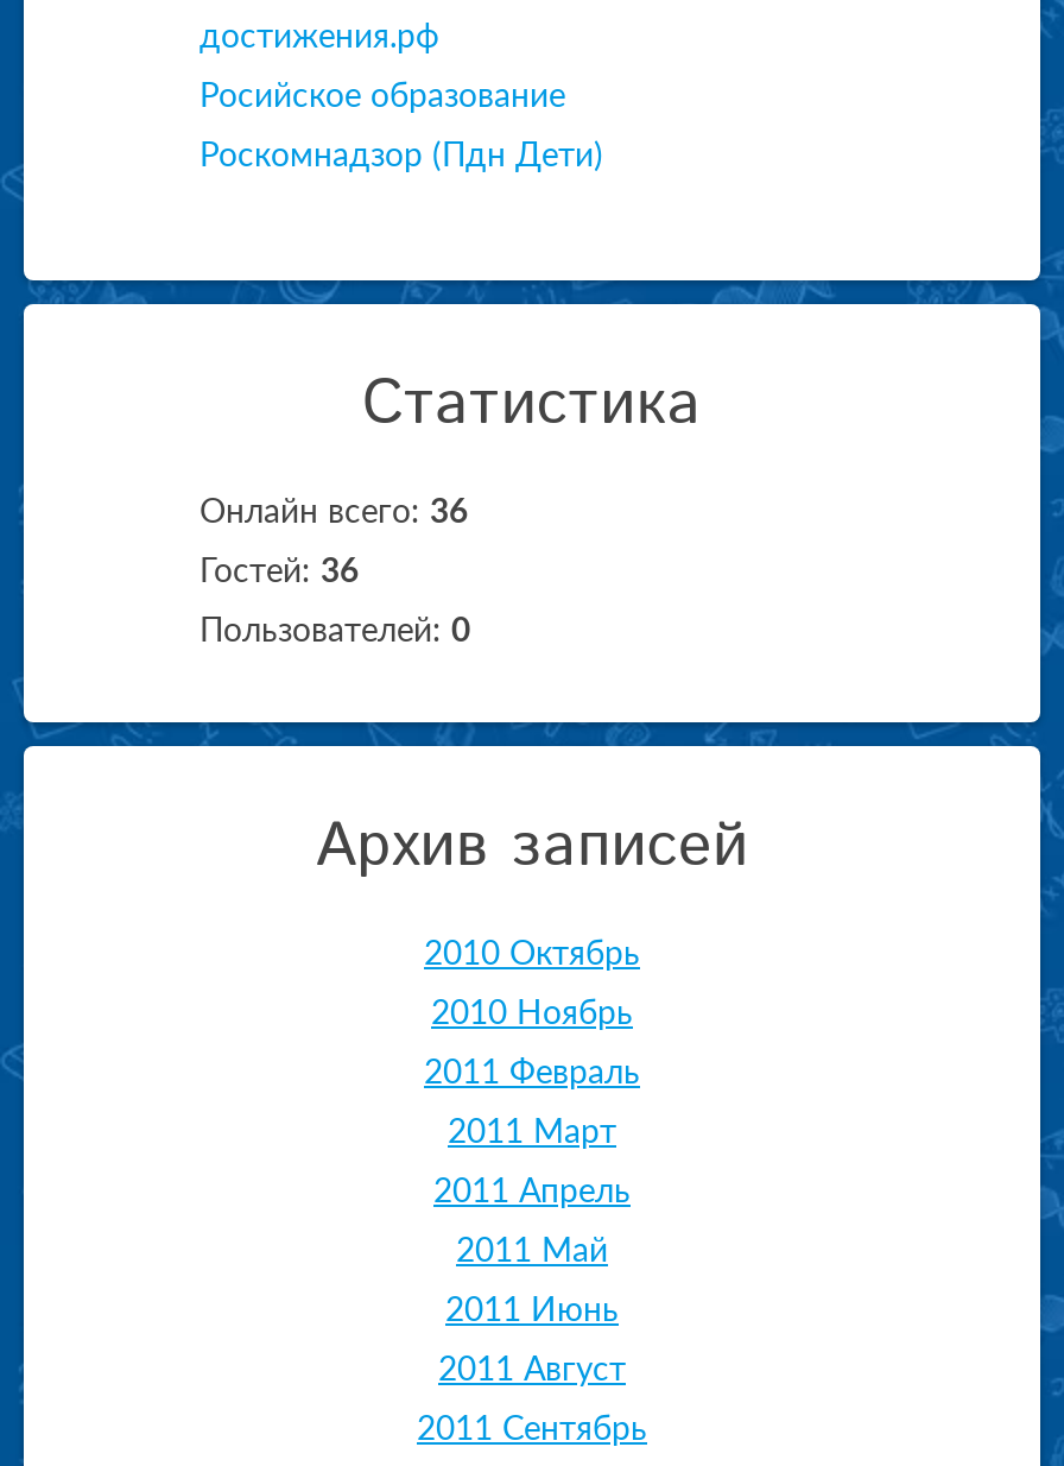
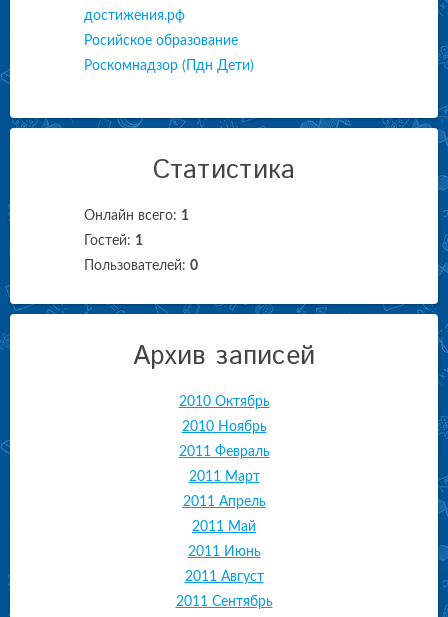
- Онлайн всего: 36
+ Онлайн всего: 1

- Гостей: 36
+ Гостей: 1
